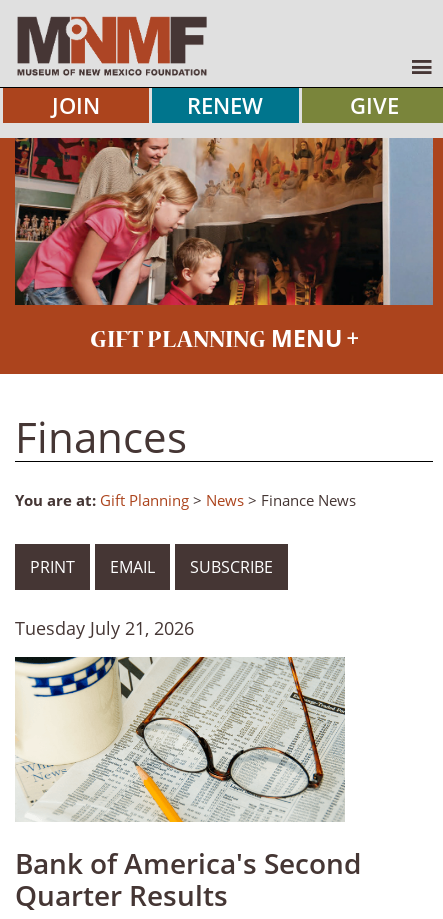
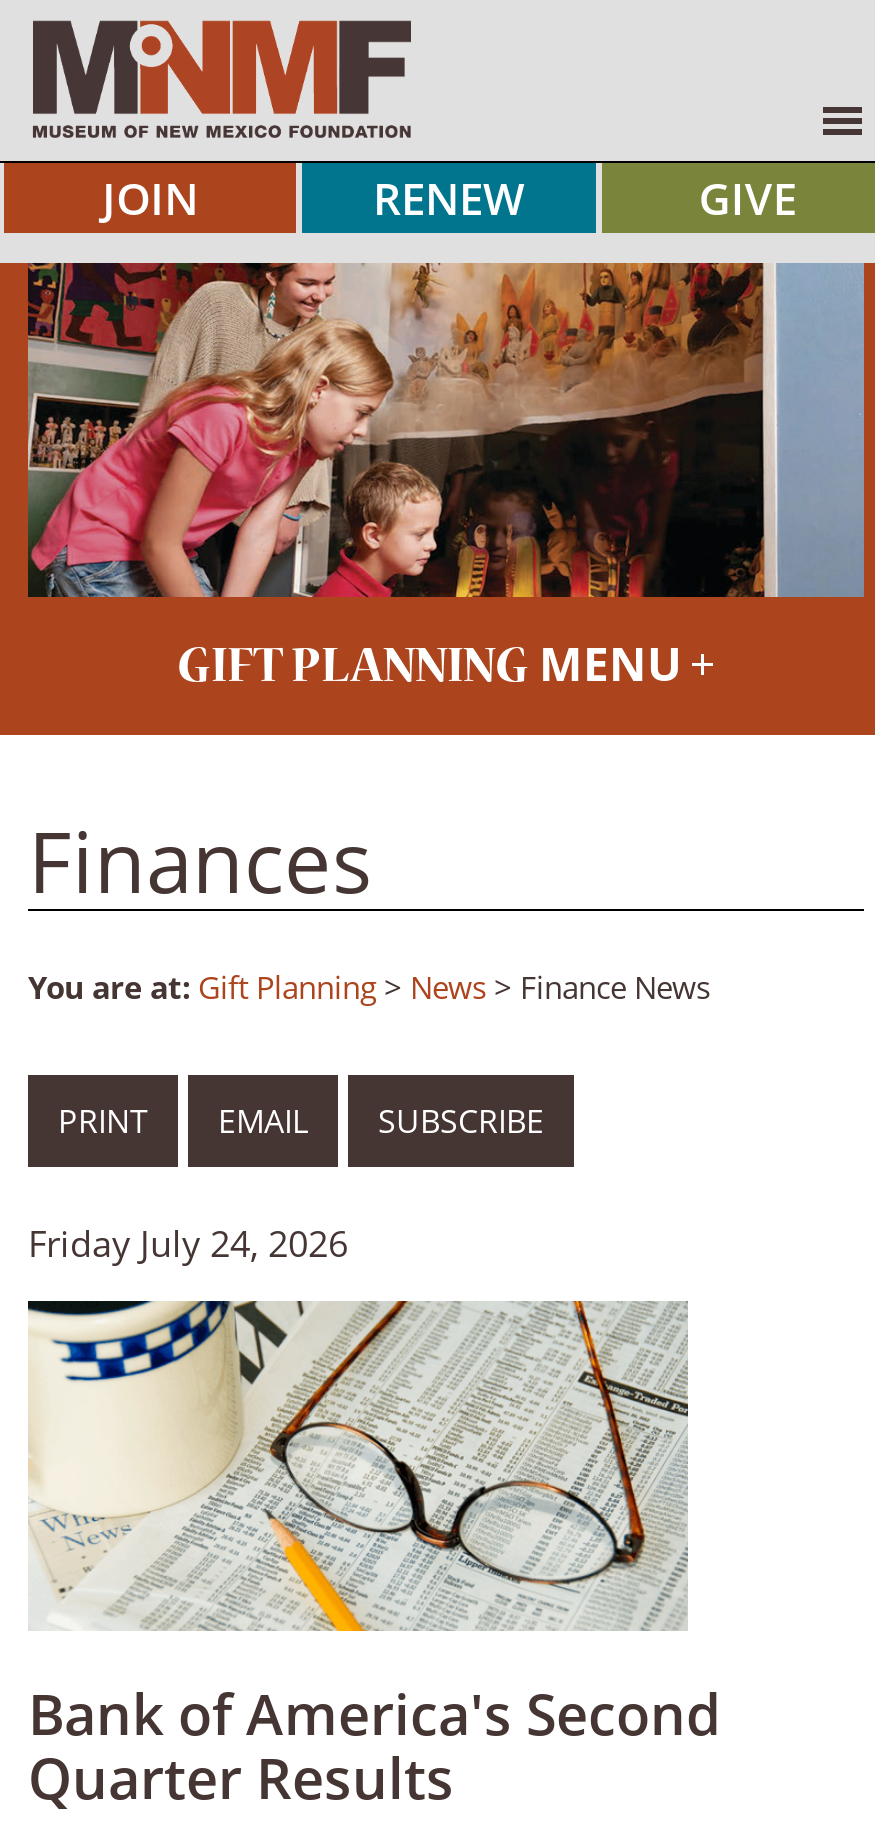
- Tuesday July 21, 2026
+ Friday July 24, 2026
